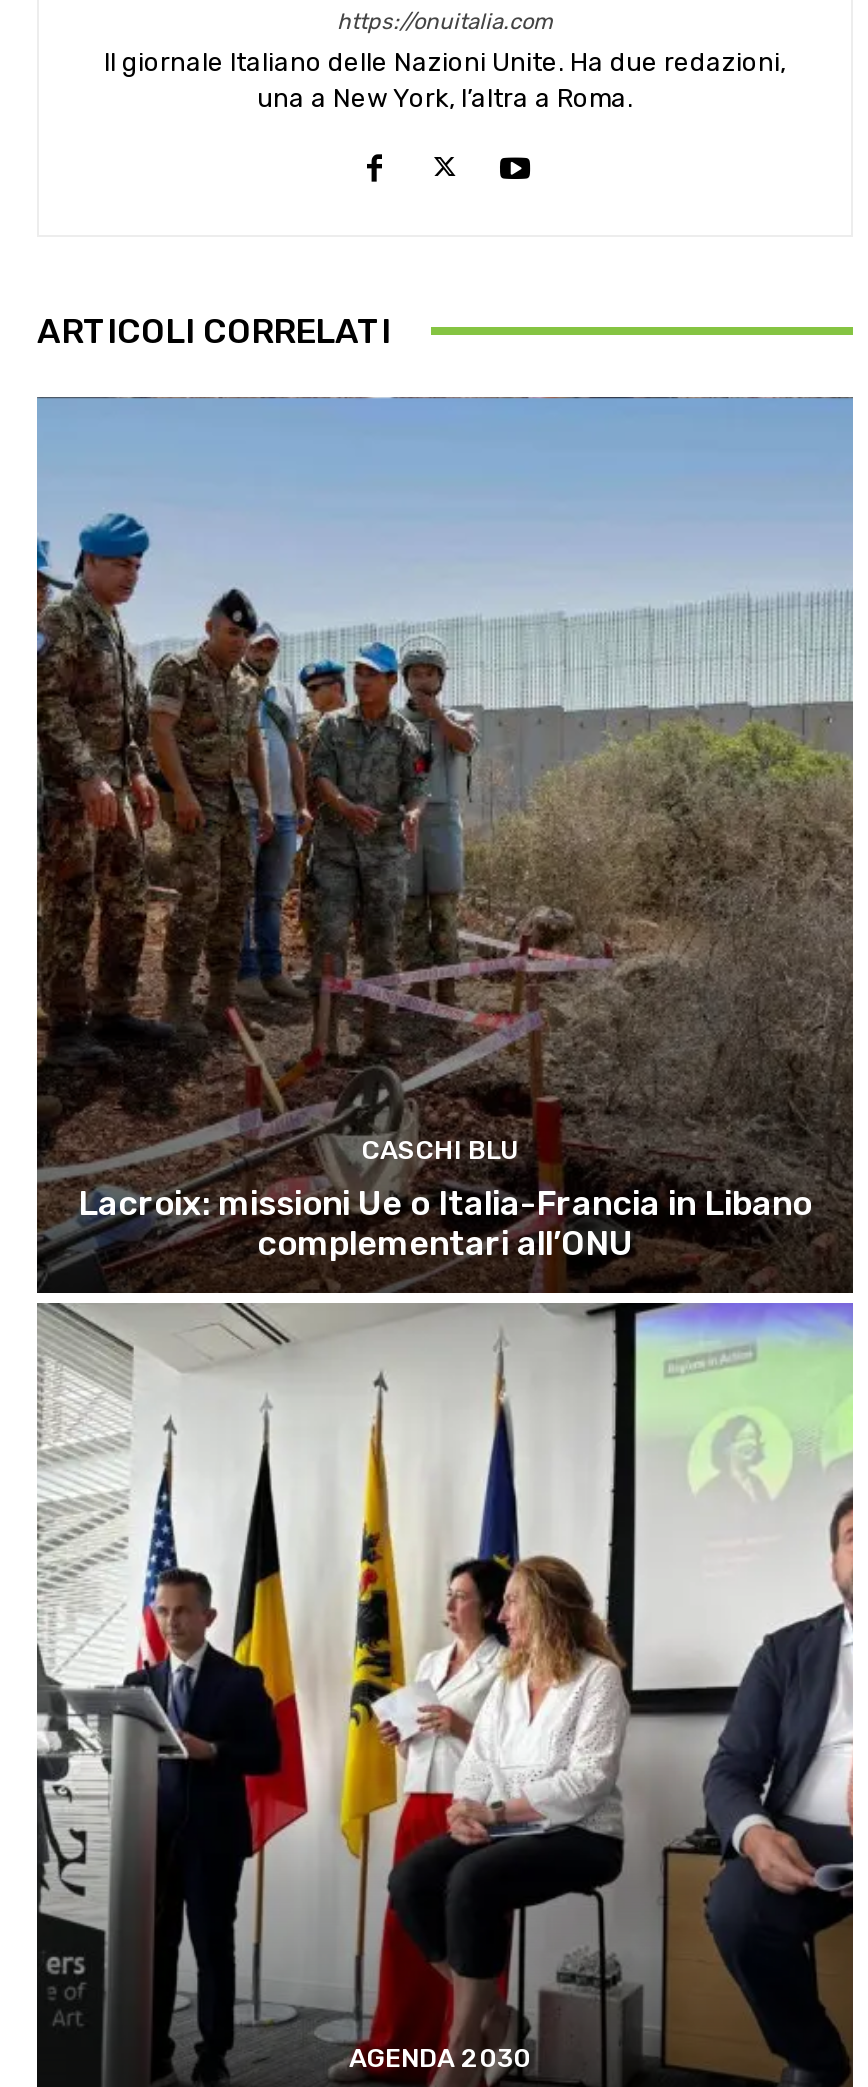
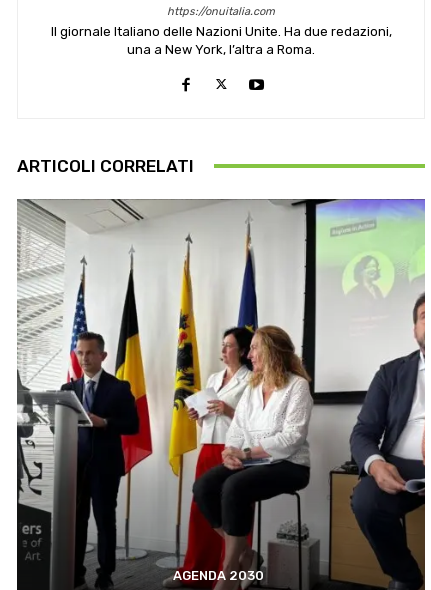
- [image]
- CASCHI BLU
- Lacroix: missioni Ue o Italia-Francia in Libano
- complementari all’ONU
